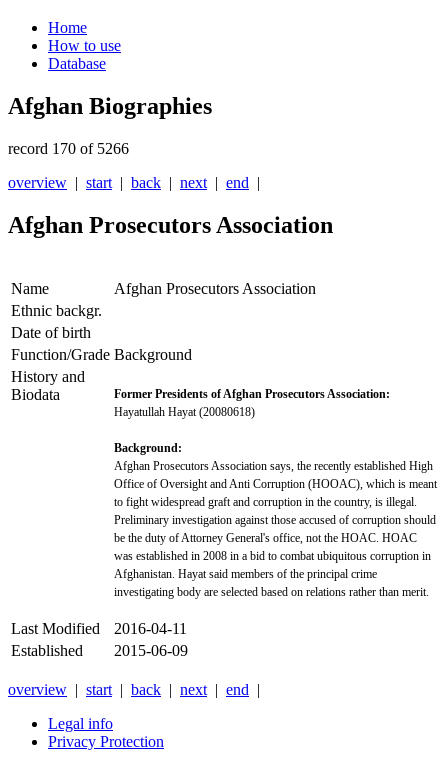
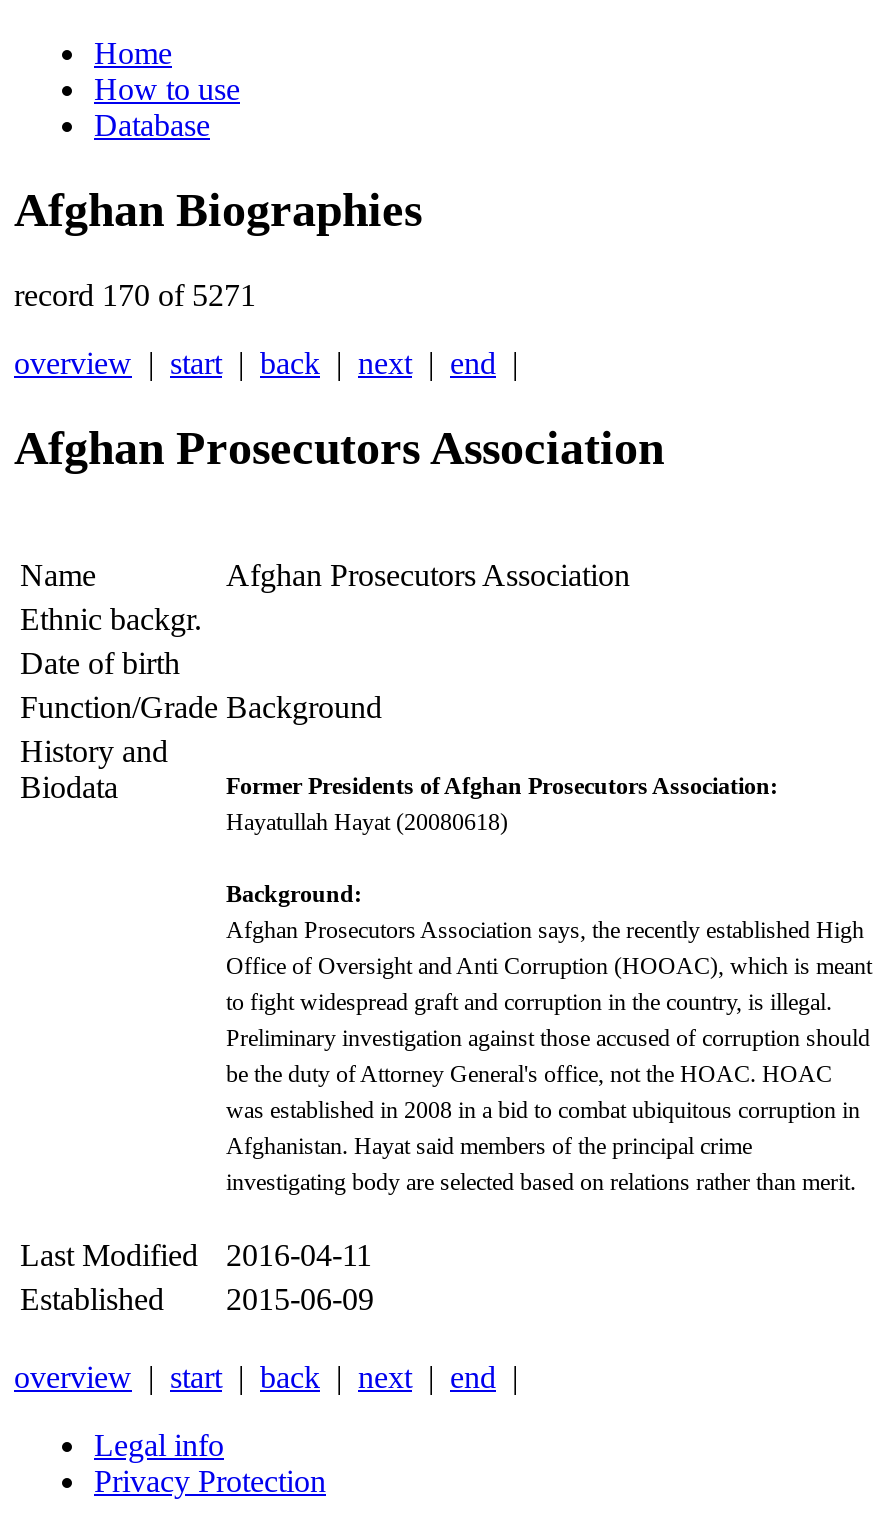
- record 170 of 5266
+ record 170 of 5271
